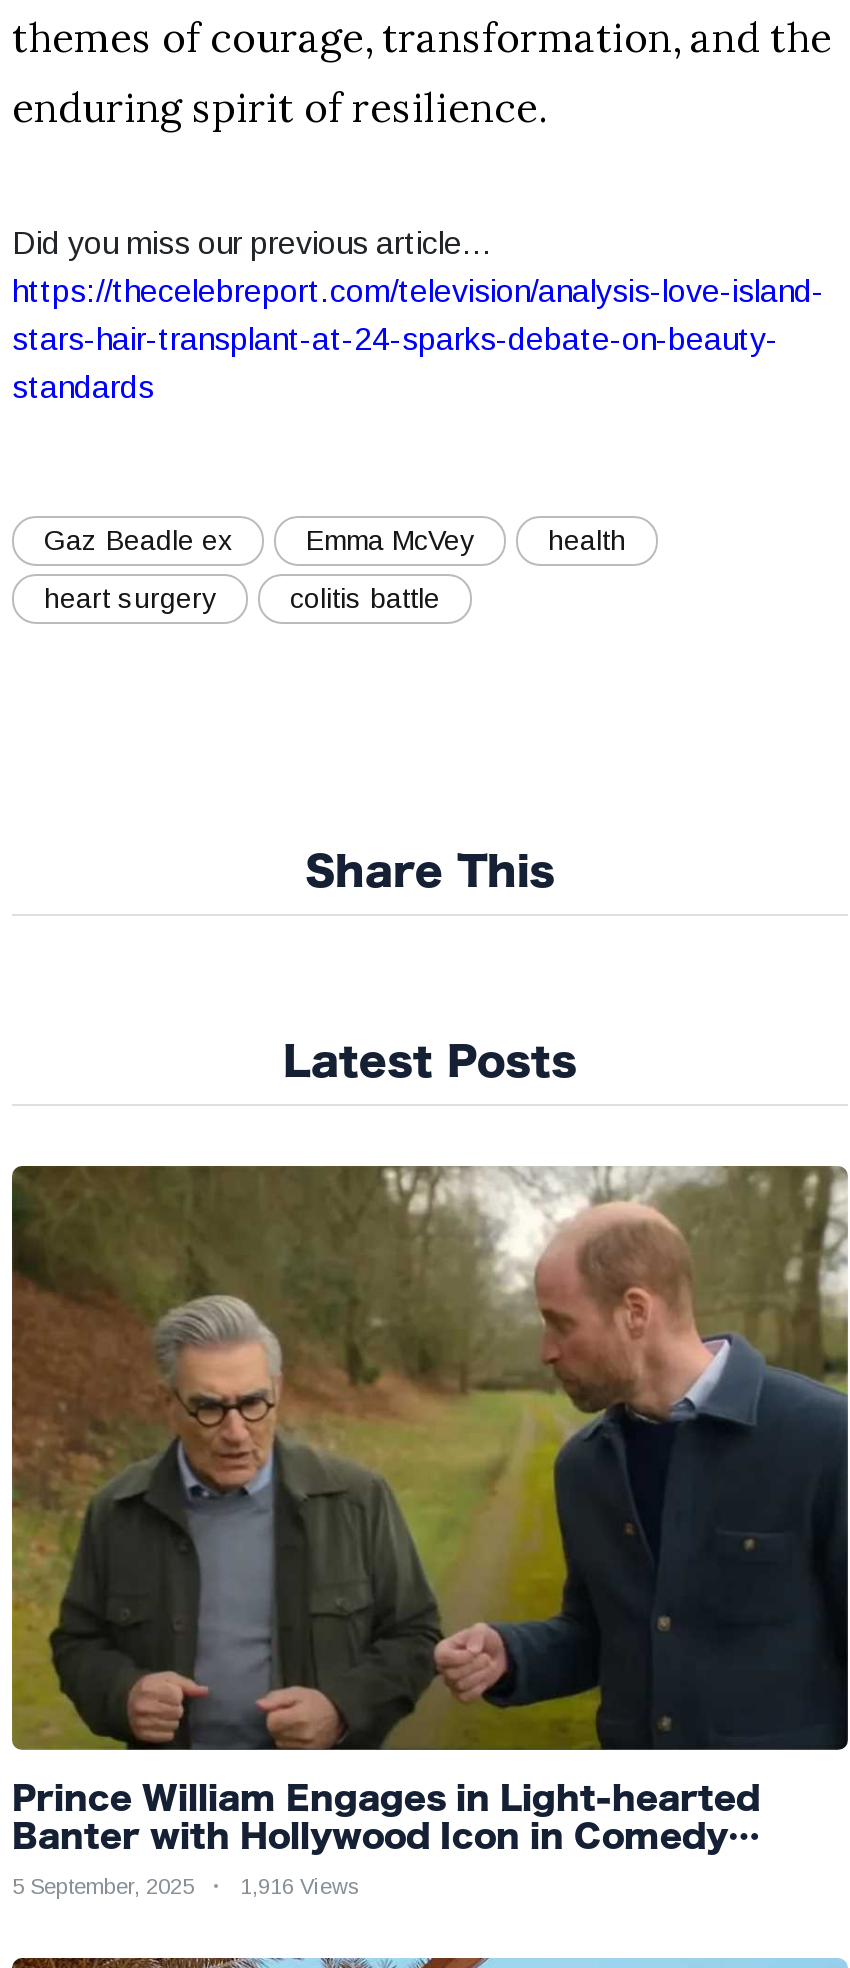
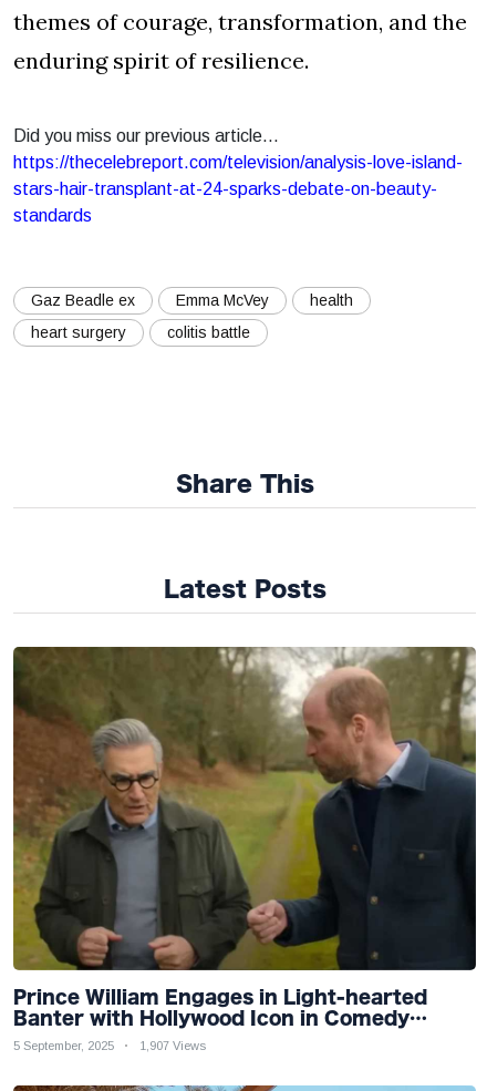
- 1,916 Views
+ 1,907 Views
